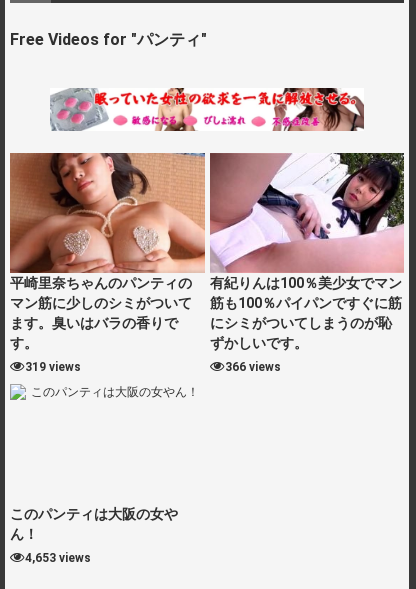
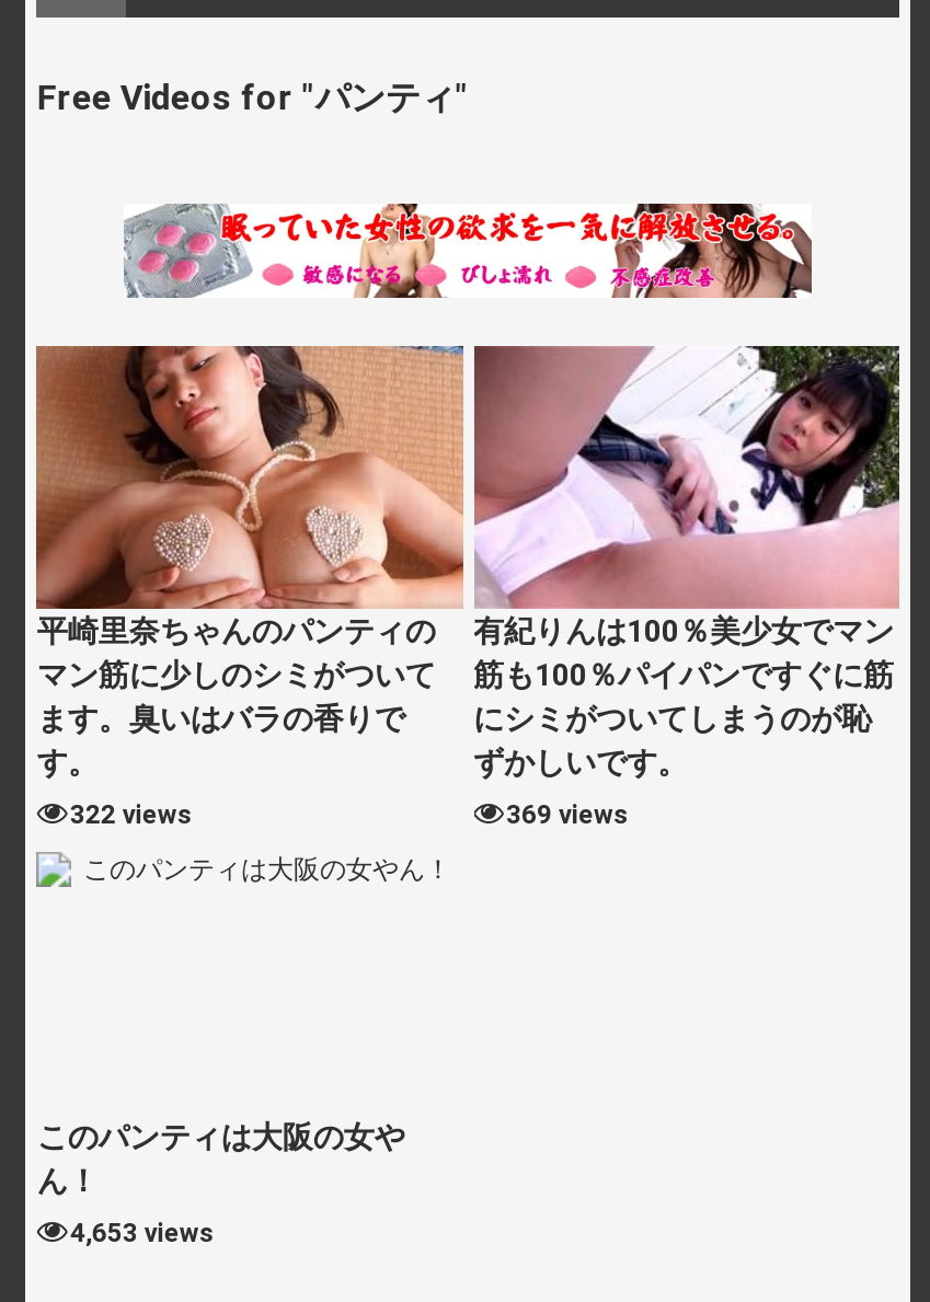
- 319 views
+ 322 views

- 366 views
+ 369 views
